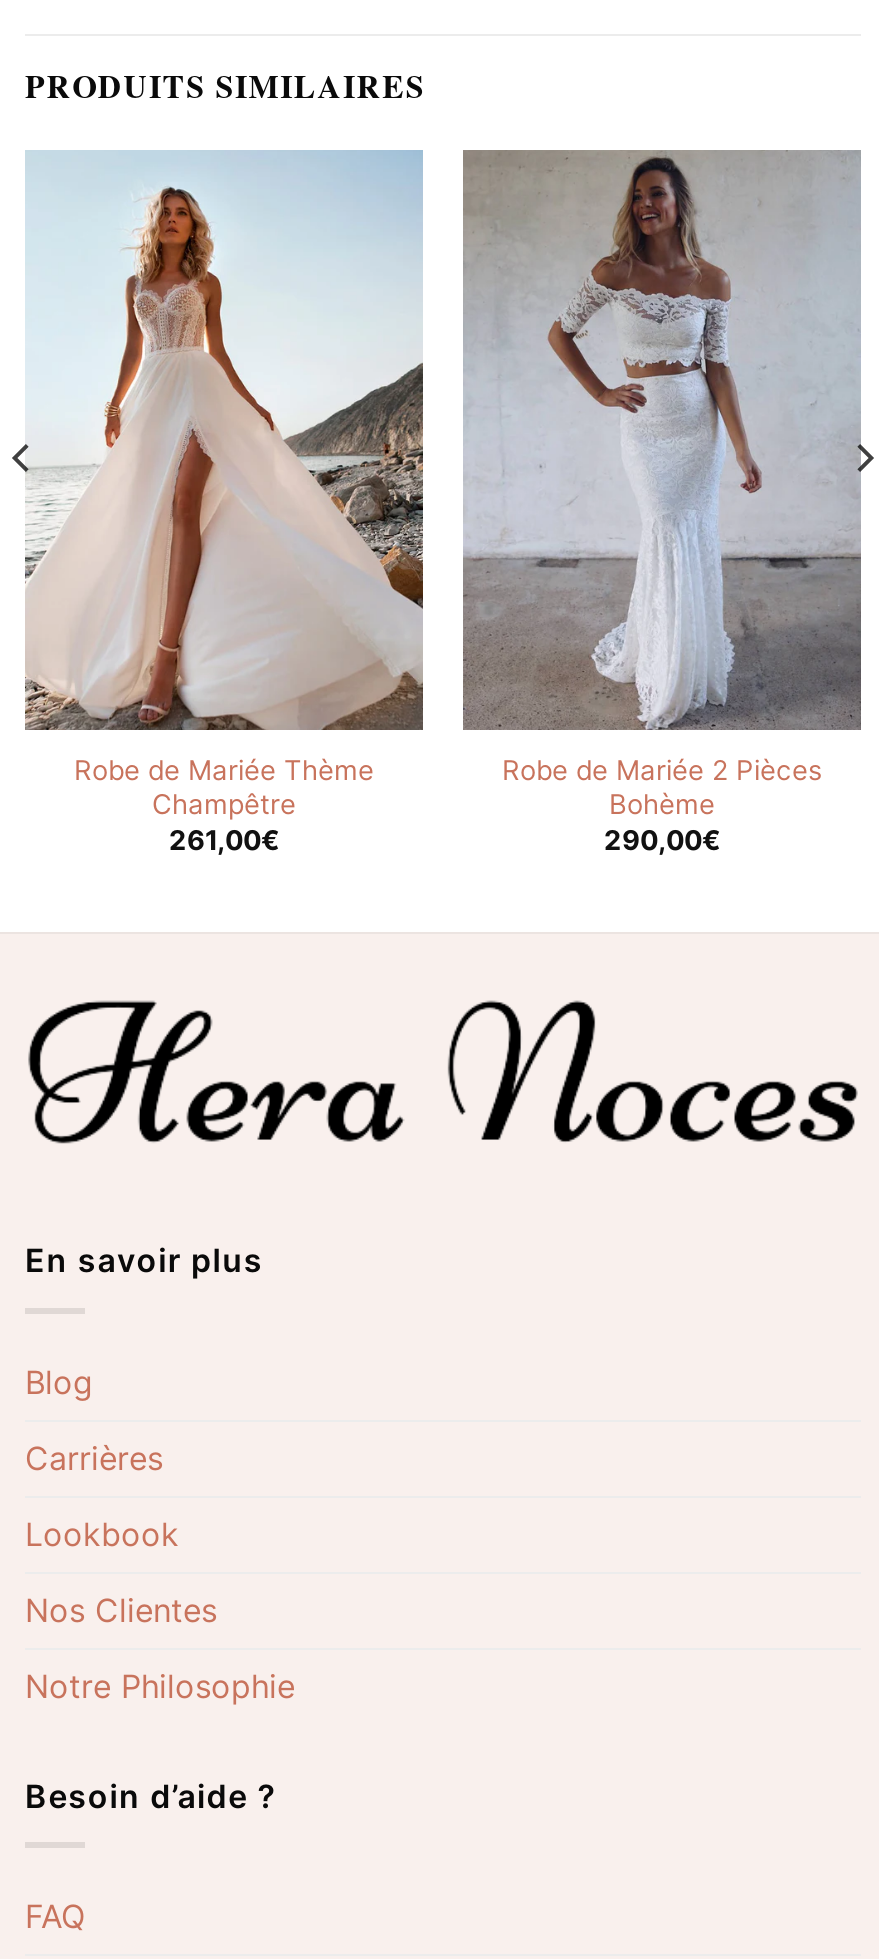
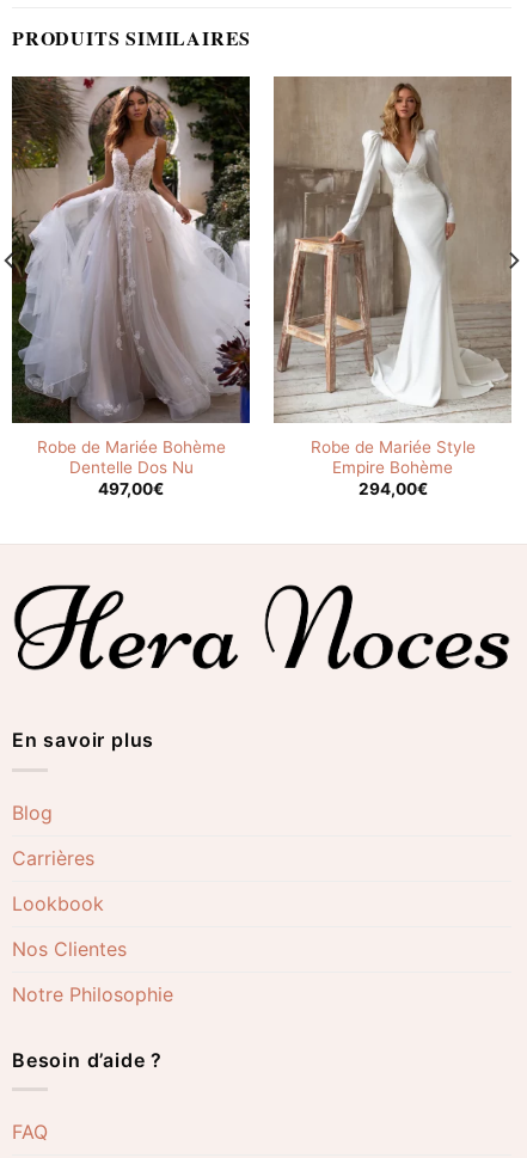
- [image]
- Robe de Mariée Thème
- Champêtre
- 261,00€
+ [image]
+ Robe de Mariée Bohème
+ Dentelle Dos Nu
+ 497,00€

- [image]
- Robe de Mariée 2 Pièces
- Bohème
- 290,00€
+ [image]
+ Robe de Mariée Style
+ Empire Bohème
+ 294,00€
